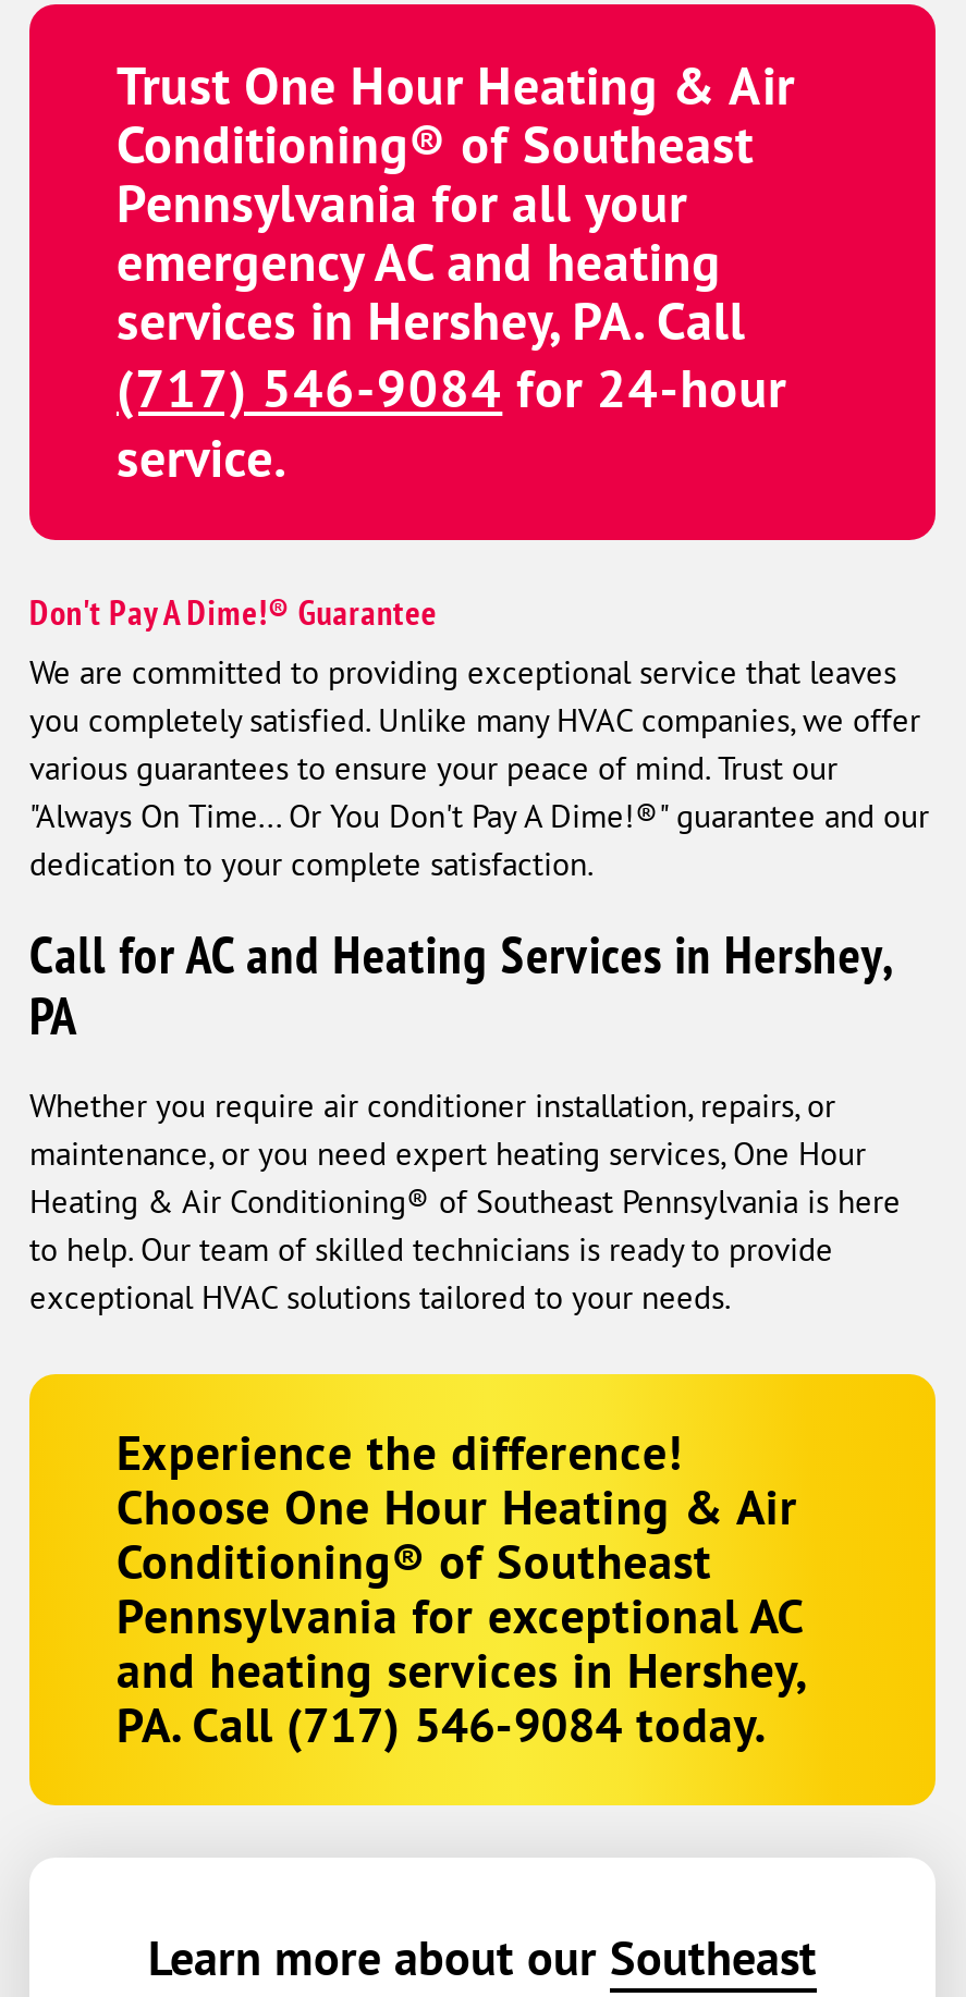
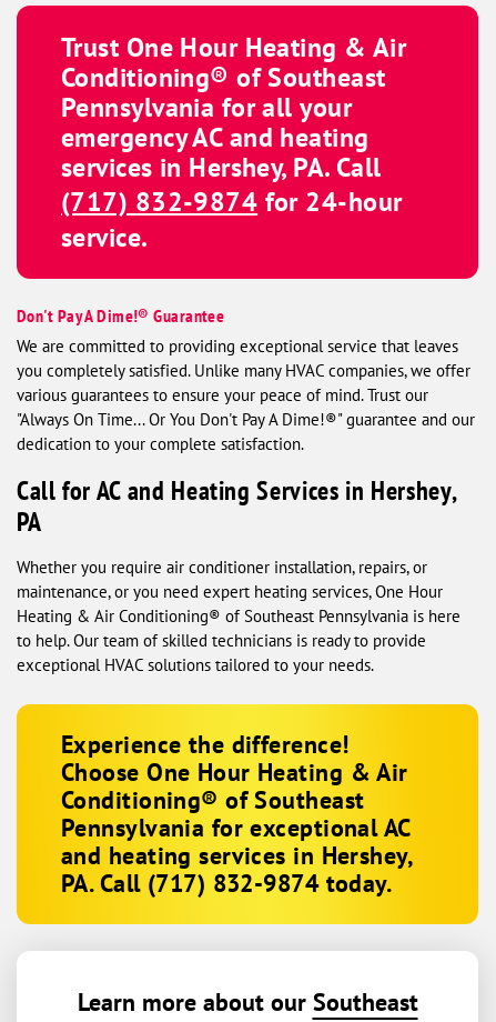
- (717) 546-9084 for 24-hour
+ (717) 832-9874 for 24-hour

- PA. Call (717) 546-9084 today.
+ PA. Call (717) 832-9874 today.
